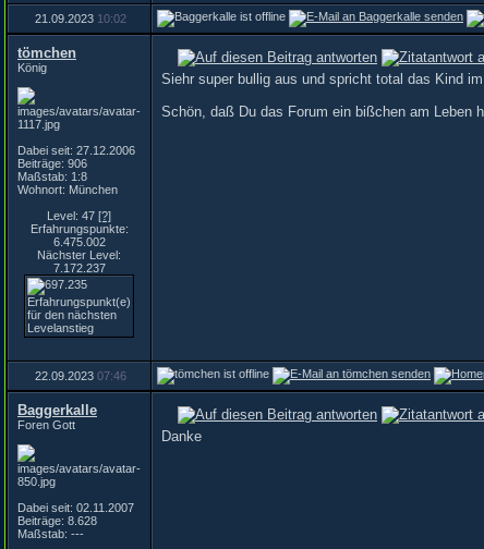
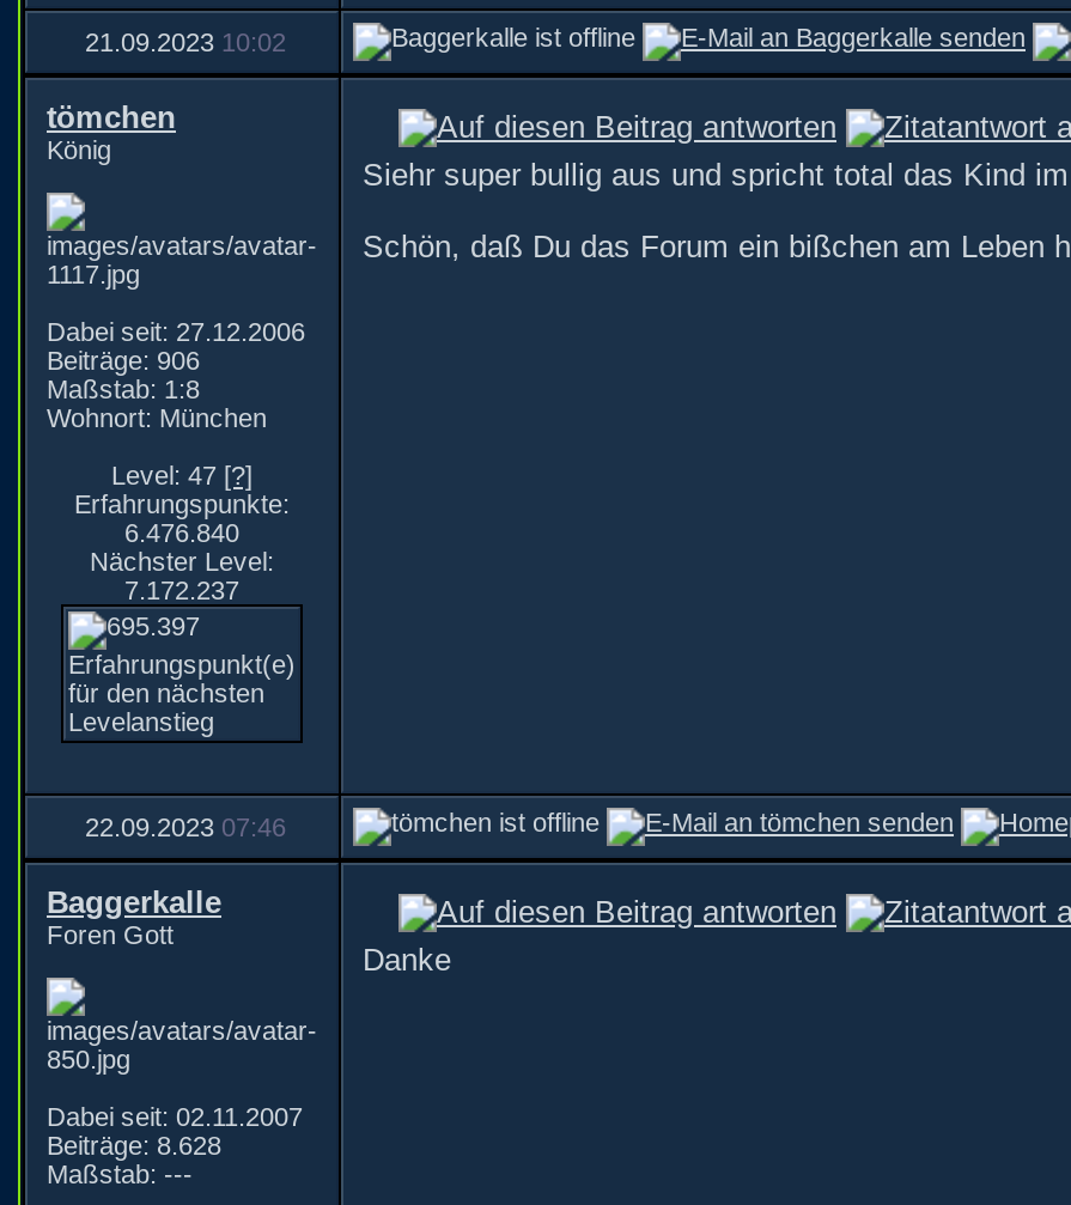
- 6.475.002
+ 6.476.840
